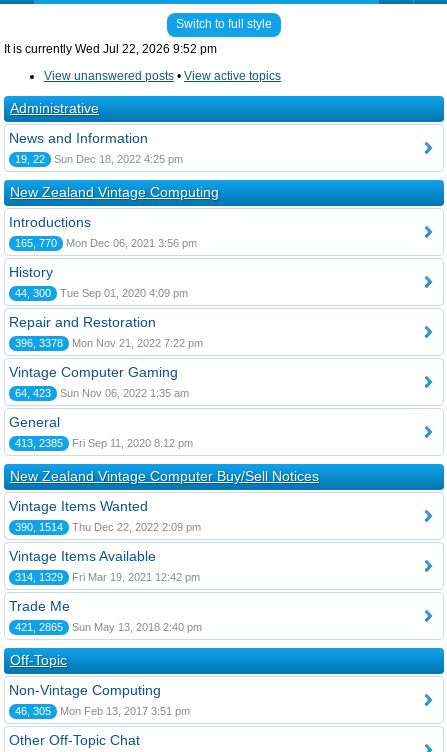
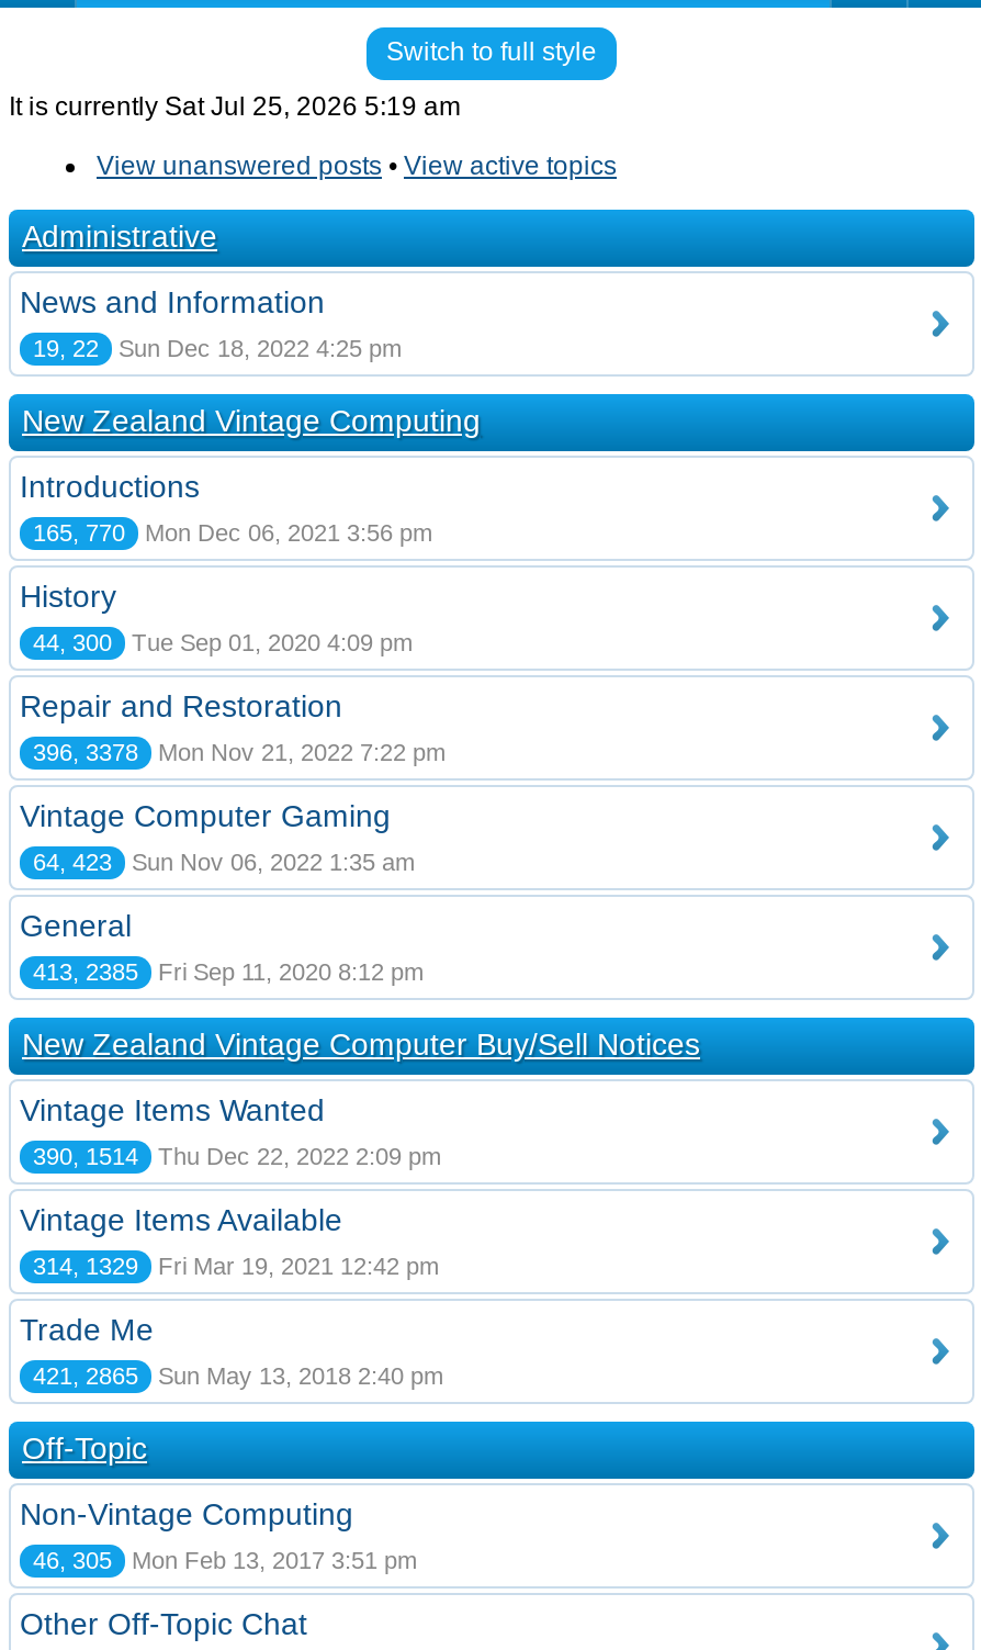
- It is currently Wed Jul 22, 2026 9:52 pm
+ It is currently Sat Jul 25, 2026 5:19 am
